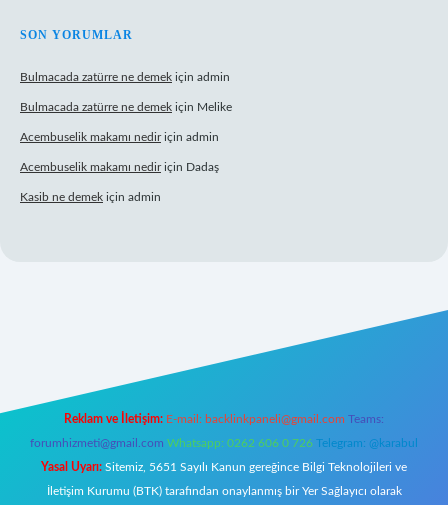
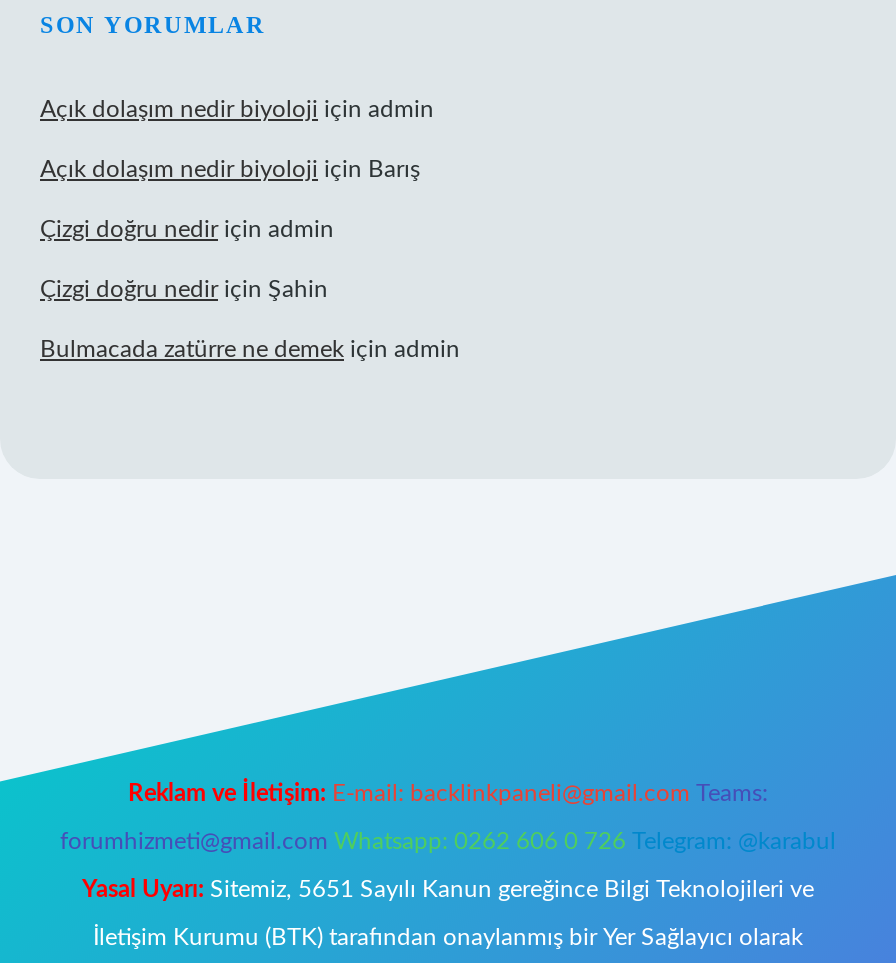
+ Açık dolaşım nedir biyoloji için admin
+ Açık dolaşım nedir biyoloji için Barış
+ Çizgi doğru nedir için admin
+ Çizgi doğru nedir için Şahin

moved down: Bulmacada zatürre ne demek için admin

- Bulmacada zatürre ne demek için Melike
- Acembuselik makamı nedir için admin
- Acembuselik makamı nedir için Dadaş
- Kasib ne demek için admin
